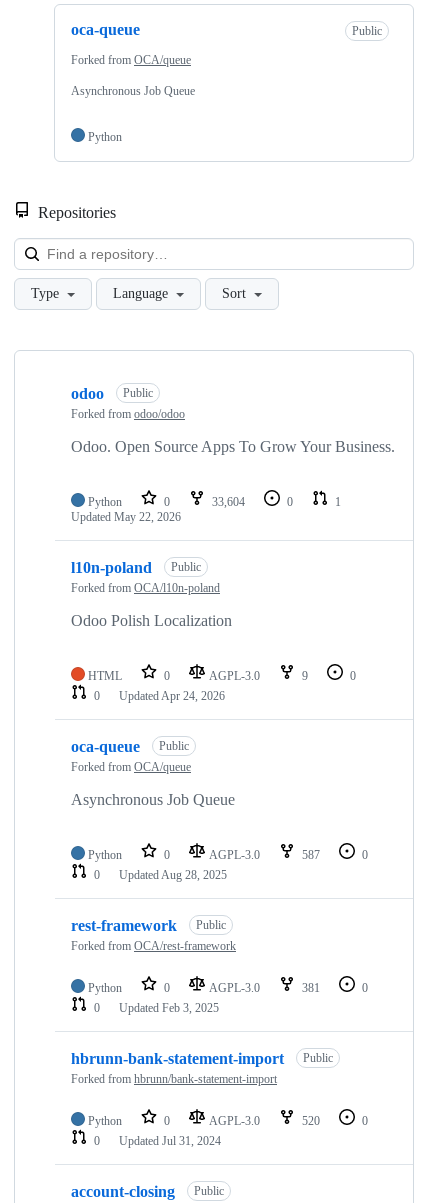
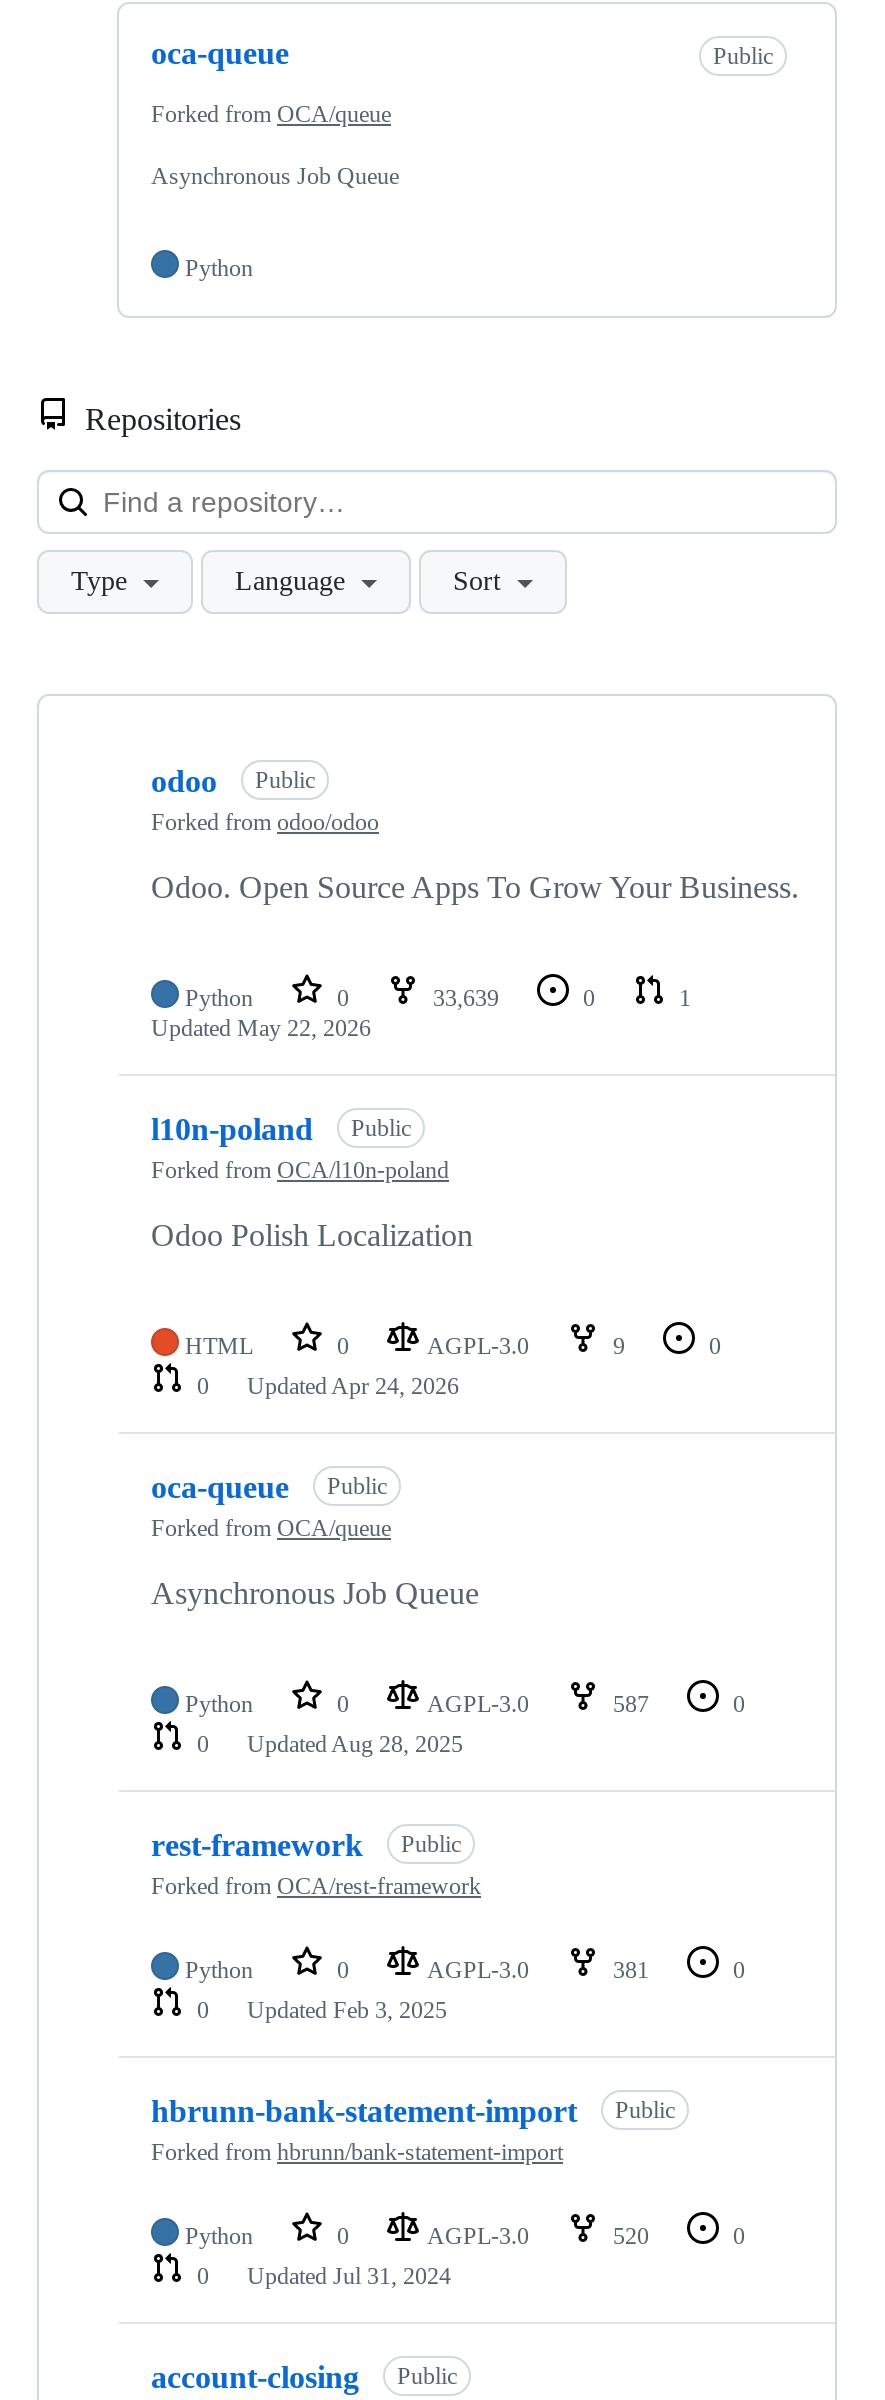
- 33,604
+ 33,639
